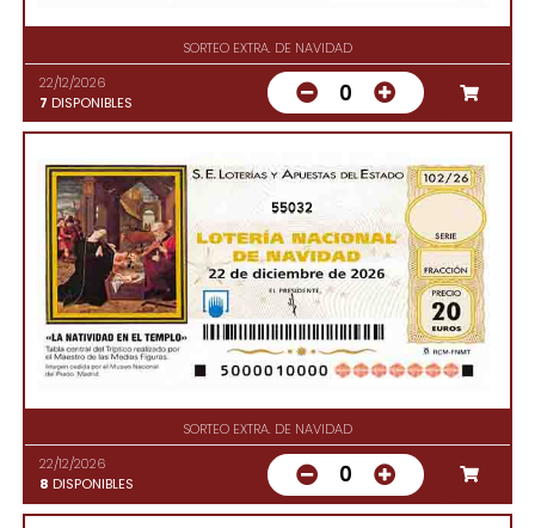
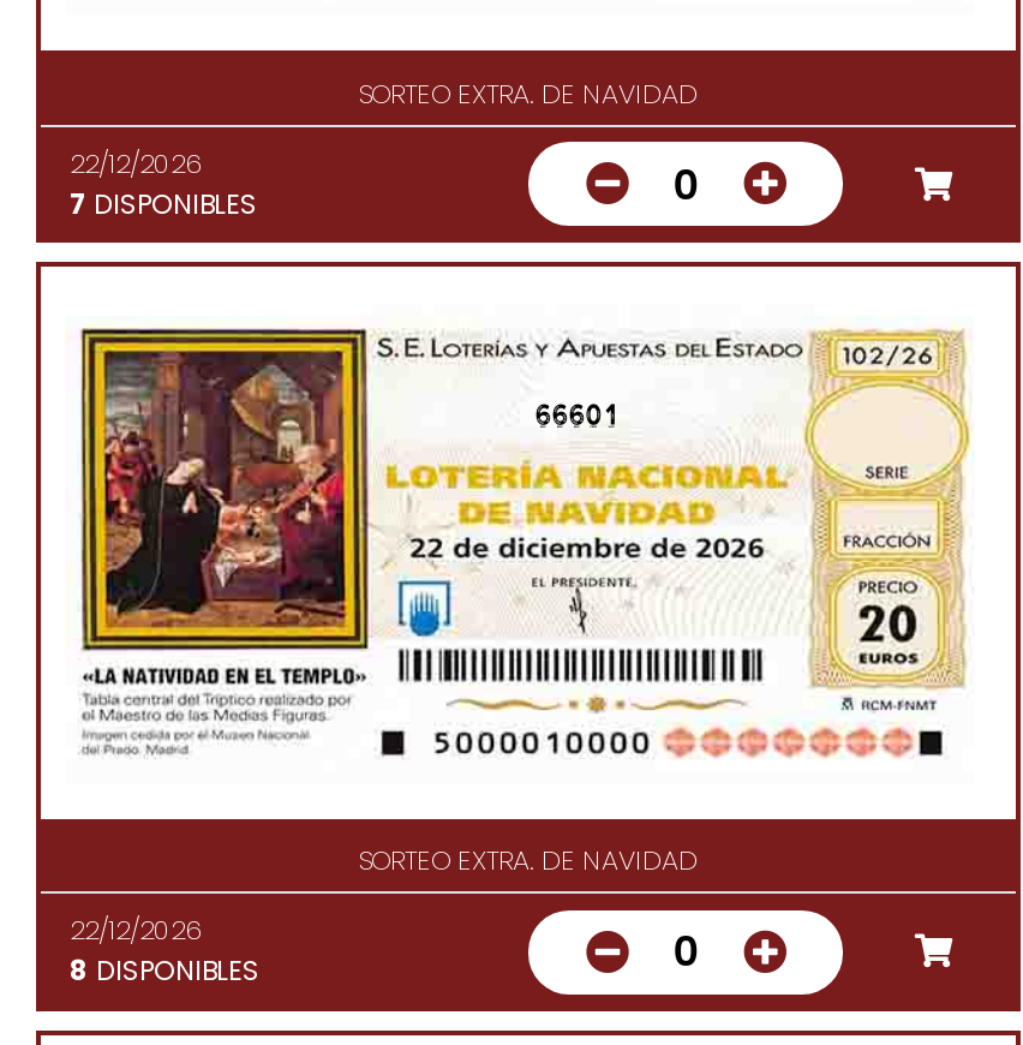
- 55032
+ 66601
